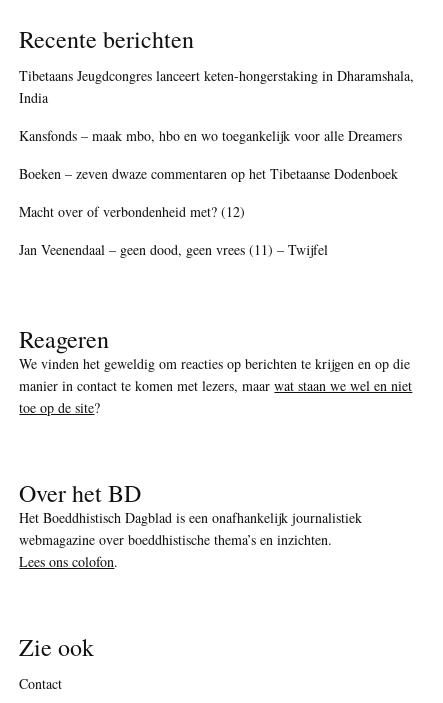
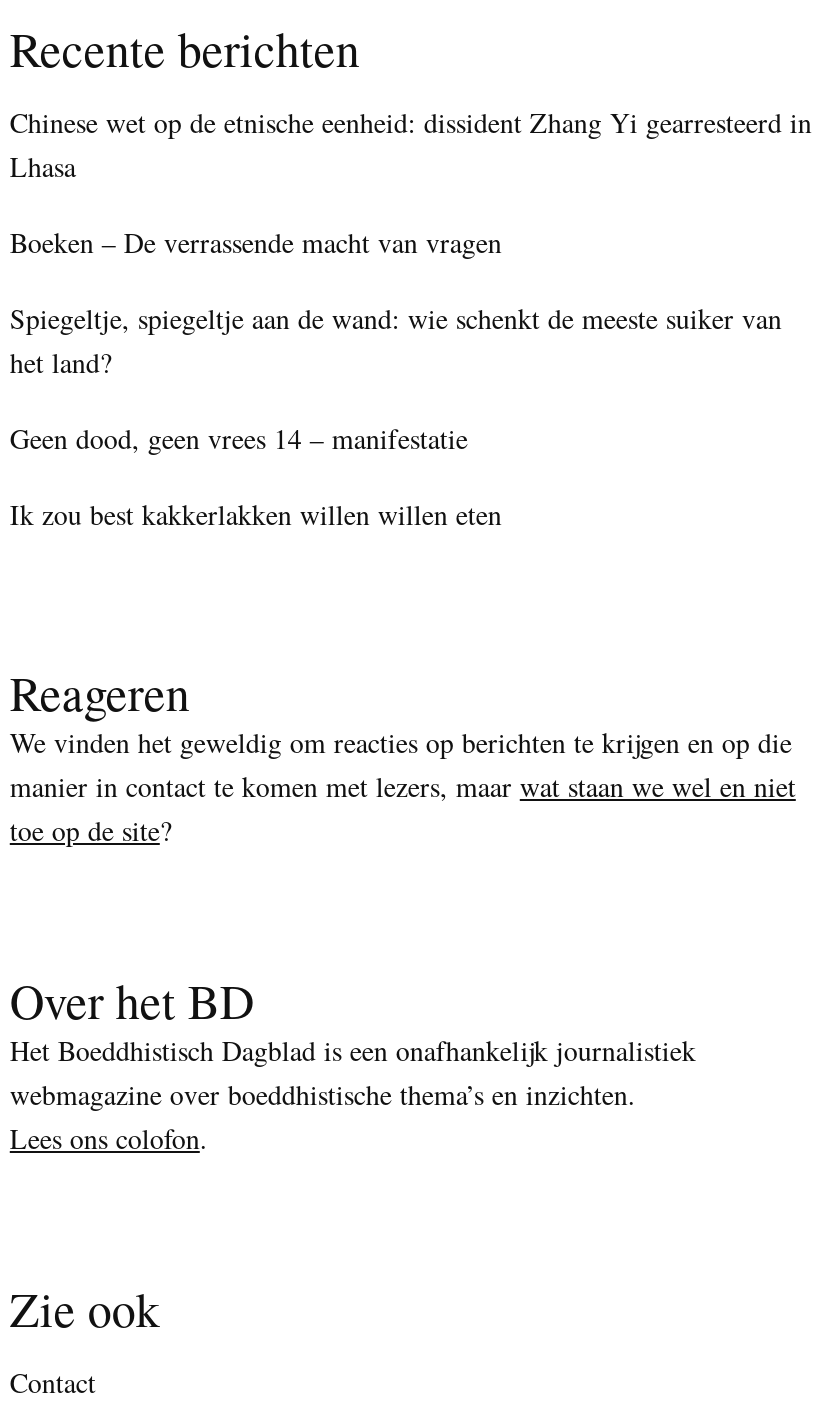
- Tibetaans Jeugdcongres lanceert keten-hongerstaking in Dharamshala,
- India
+ Chinese wet op de etnische eenheid: dissident Zhang Yi gearresteerd in
+ Lhasa

- Kansfonds – maak mbo, hbo en wo toegankelijk voor alle Dreamers
+ Boeken – De verrassende macht van vragen

- Boeken – zeven dwaze commentaren op het Tibetaanse Dodenboek
+ Spiegeltje, spiegeltje aan de wand: wie schenkt de meeste suiker van
+ het land?

- Macht over of verbondenheid met? (12)
+ Geen dood, geen vrees 14 – manifestatie

- Jan Veenendaal – geen dood, geen vrees (11) – Twijfel
+ Ik zou best kakkerlakken willen willen eten
